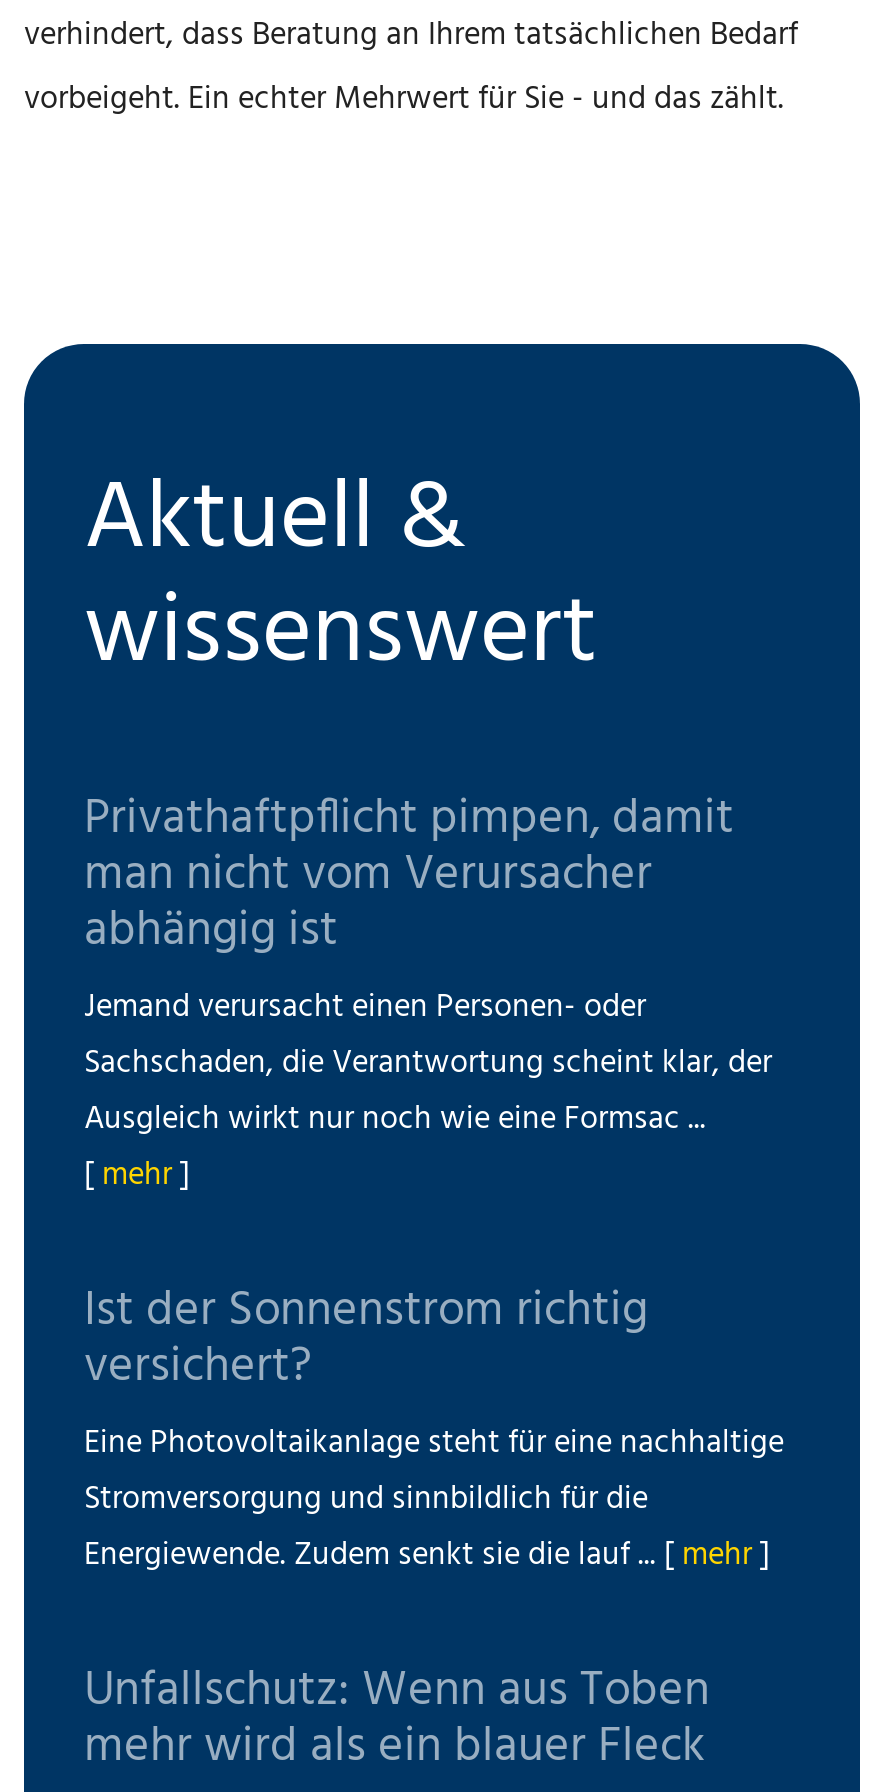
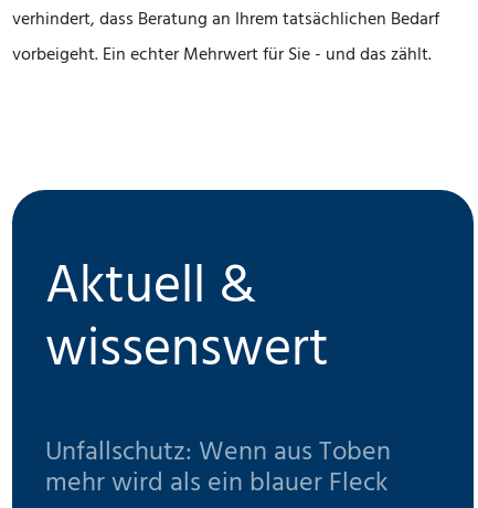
- Privathaftpflicht pimpen, damit
- man nicht vom Verursacher
- abhängig ist
- Jemand verursacht einen Personen- oder
- Sachschaden, die Verantwortung scheint klar, der
- Ausgleich wirkt nur noch wie eine Formsac ...
- [mehr]
- Ist der Sonnenstrom richtig
- versichert?
- Eine Photovoltaikanlage steht für eine nachhaltige
- Stromversorgung und sinnbildlich für die
- Energiewende. Zudem senkt sie die lauf ... [mehr]
